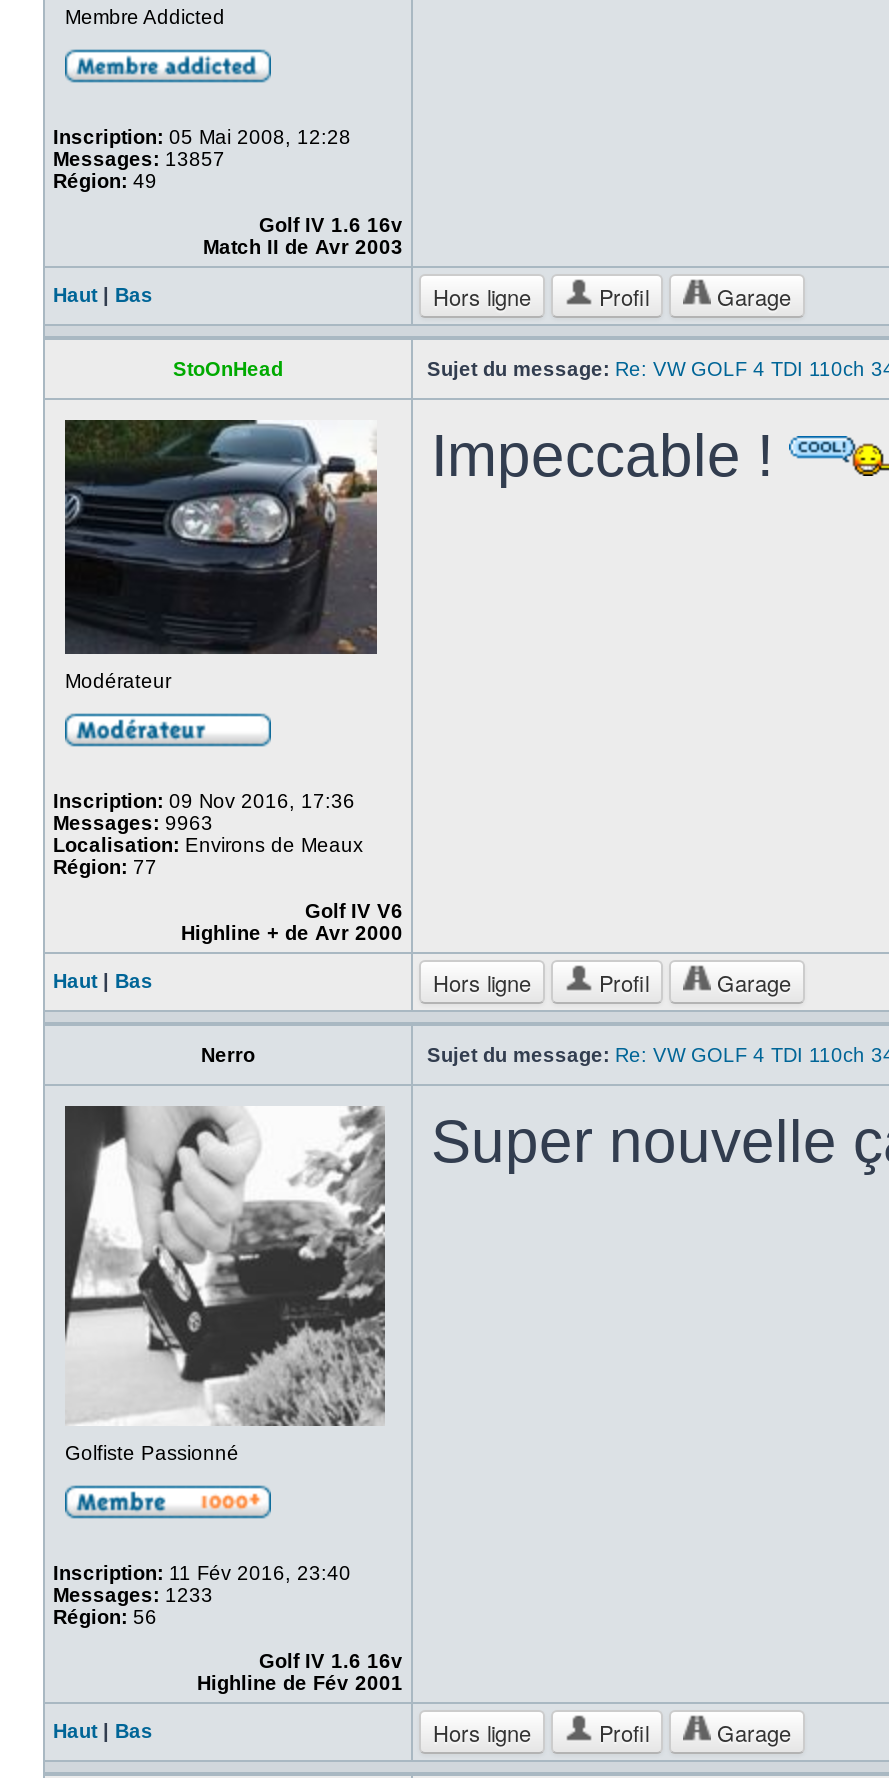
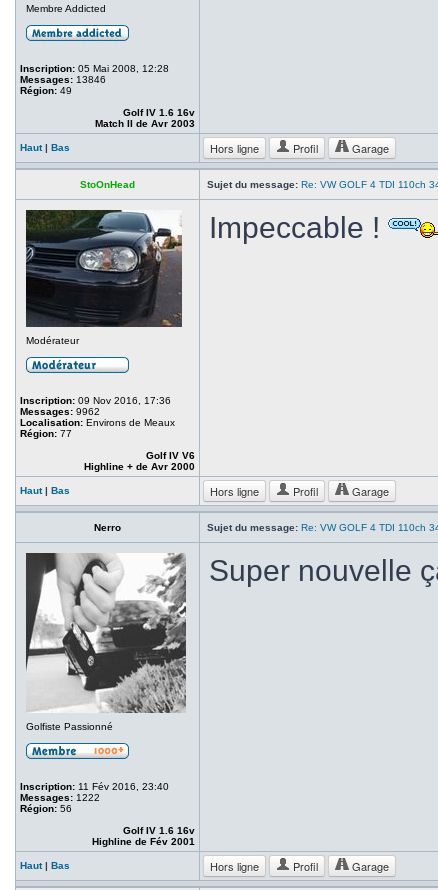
- Messages: 13857
+ Messages: 13846

- Messages: 9963
+ Messages: 9962

- Messages: 1233
+ Messages: 1222
